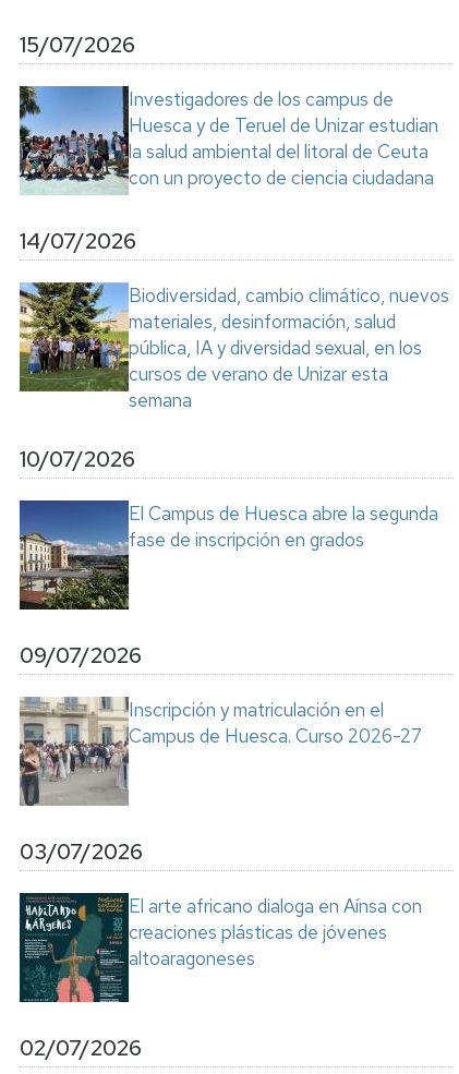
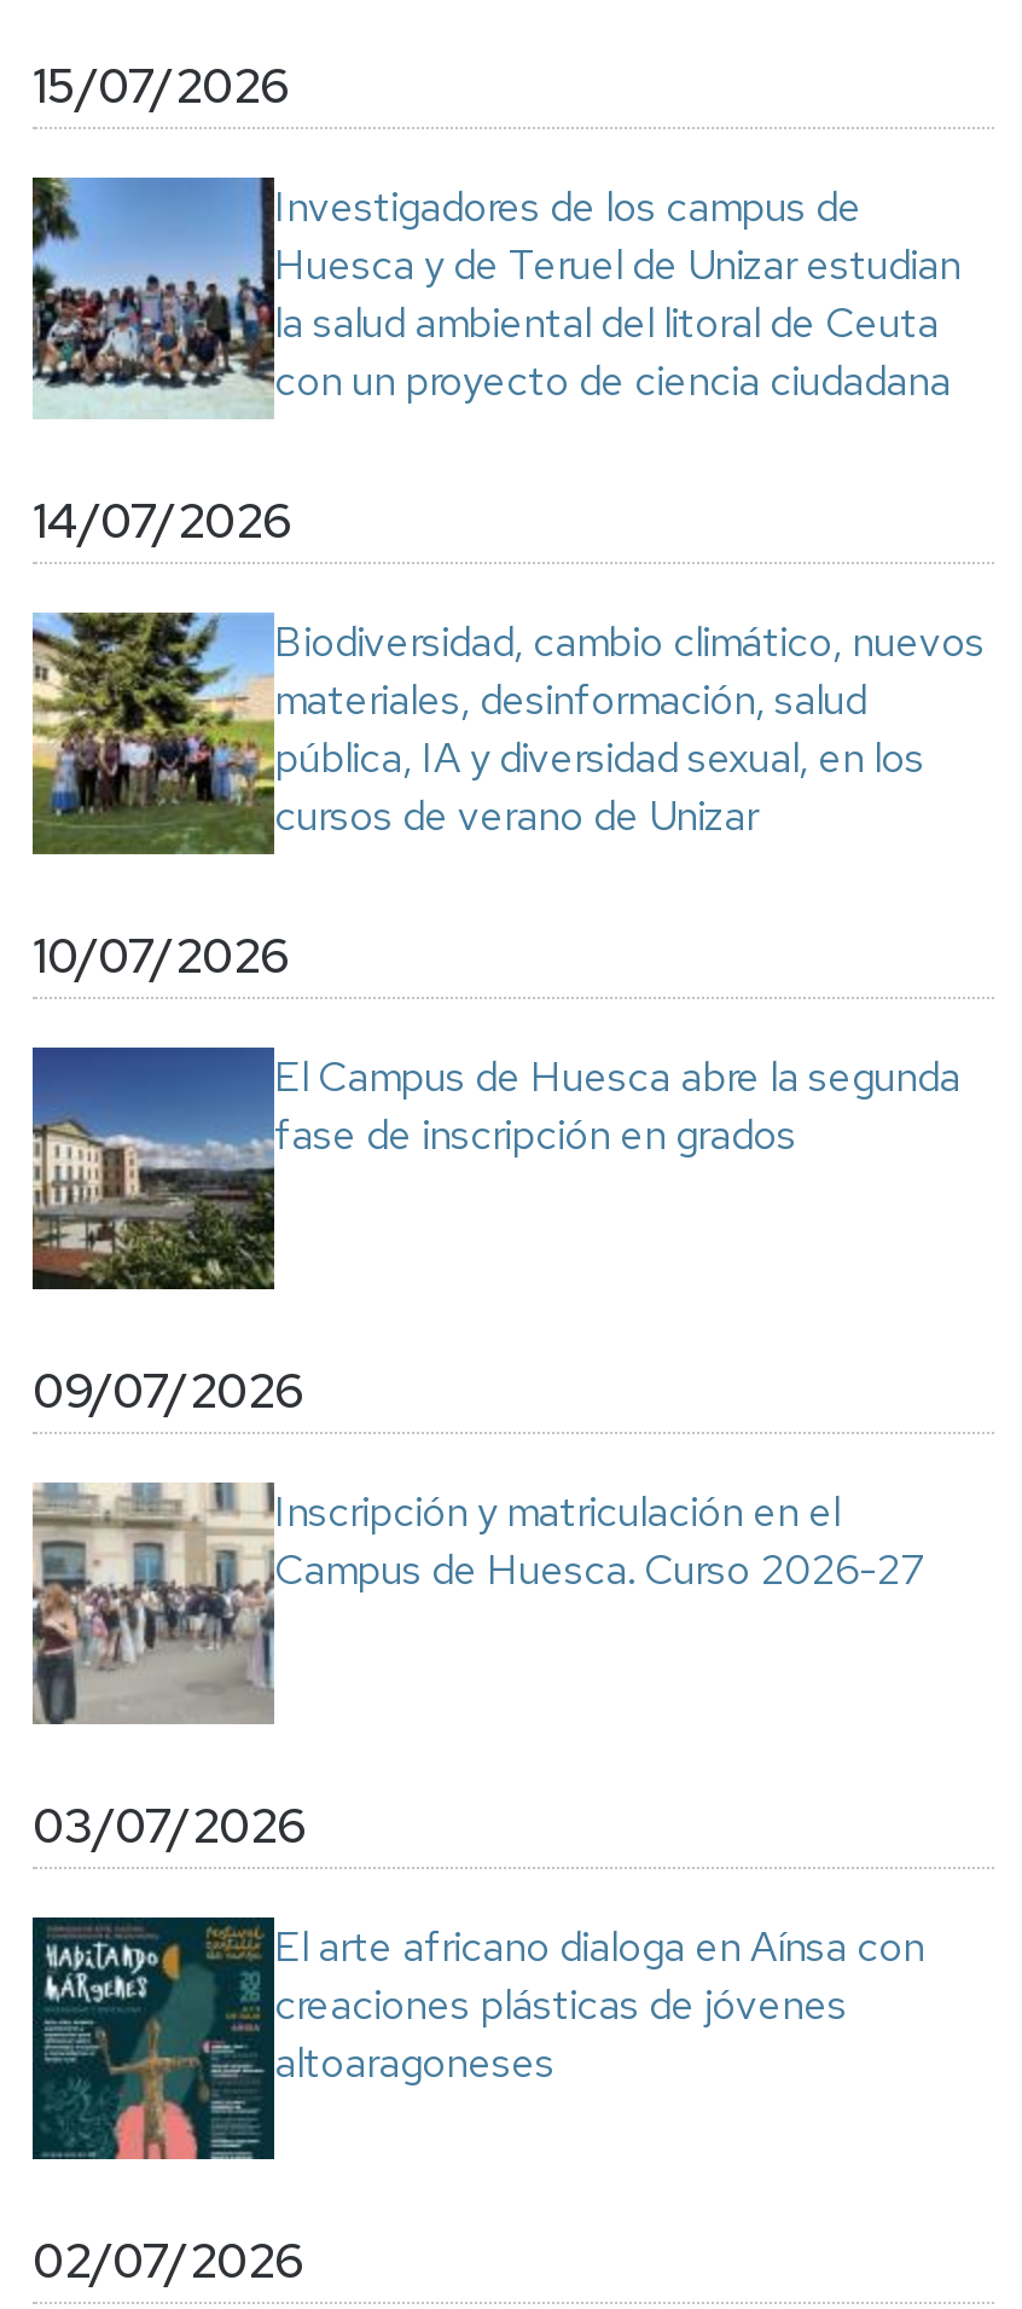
- cursos de verano de Unizar esta
- semana
+ cursos de verano de Unizar
